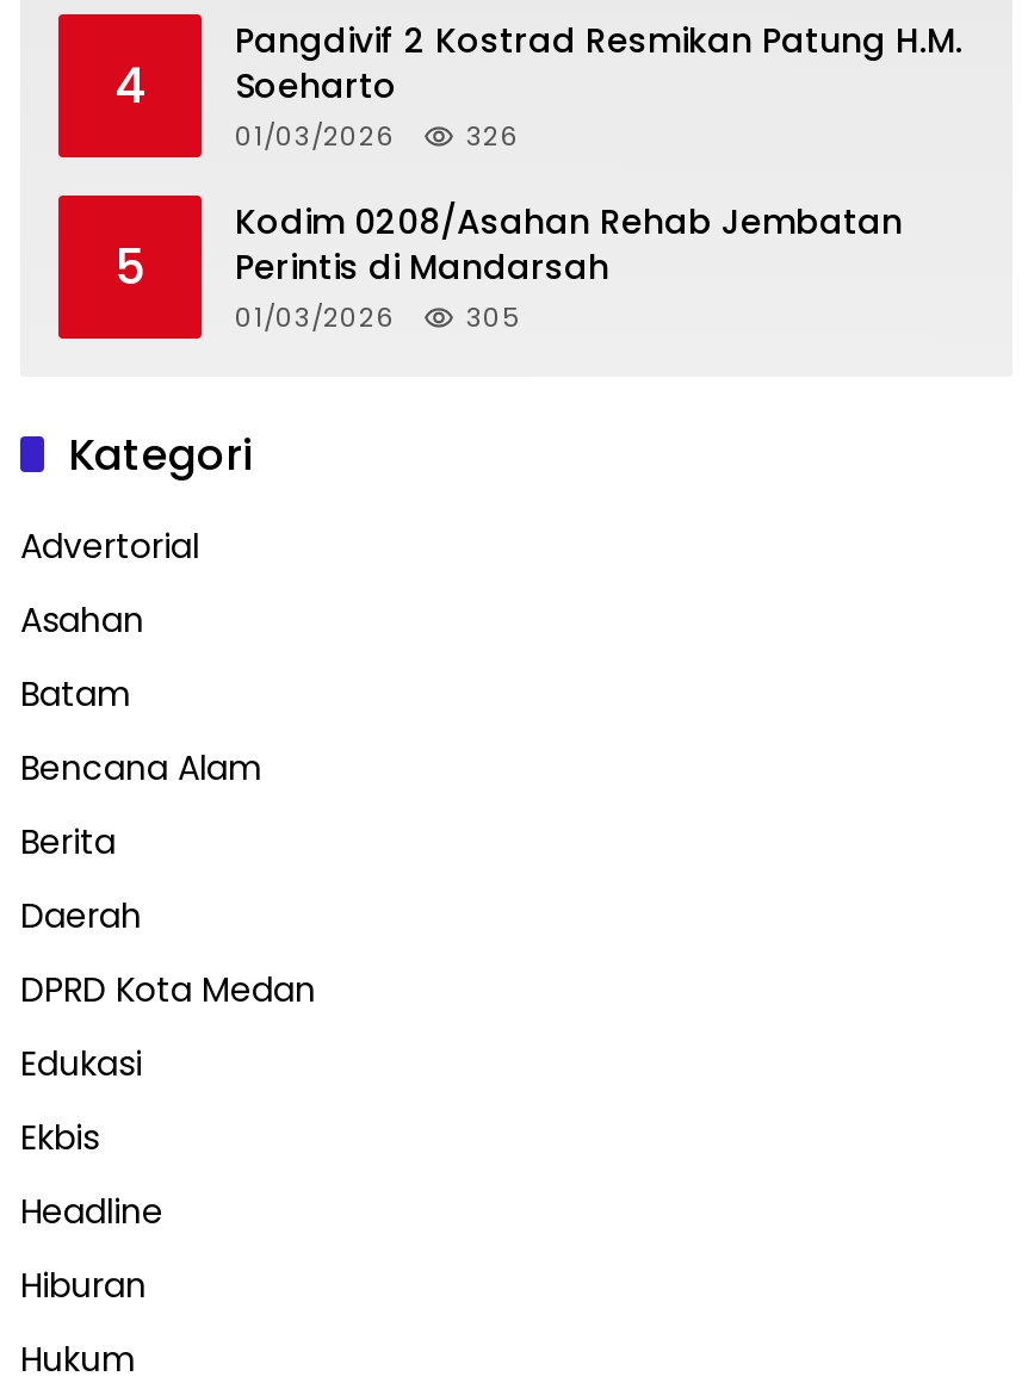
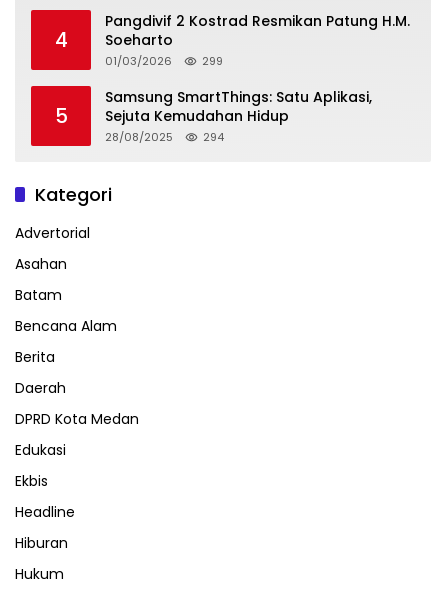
- 01/03/2026 326
+ 01/03/2026 299

- Kodim 0208/Asahan Rehab Jembatan
- Perintis di Mandarsah
- 01/03/2026
- 305
+ Samsung SmartThings: Satu Aplikasi,
+ Sejuta Kemudahan Hidup
+ 28/08/2025
+ 294
